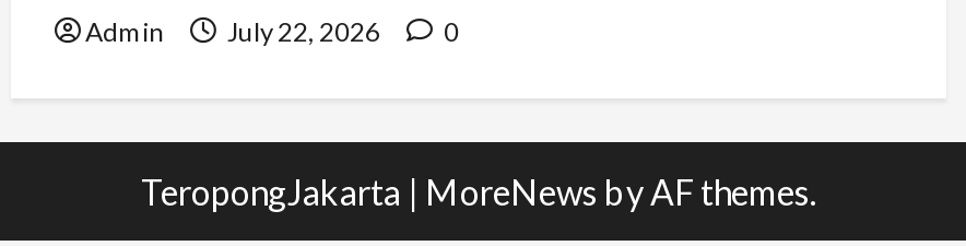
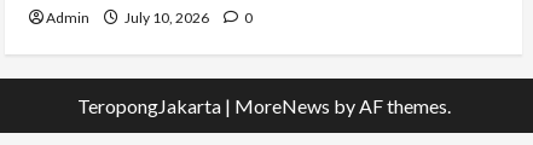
- Admin July 22, 2026 0
+ Admin July 10, 2026 0
